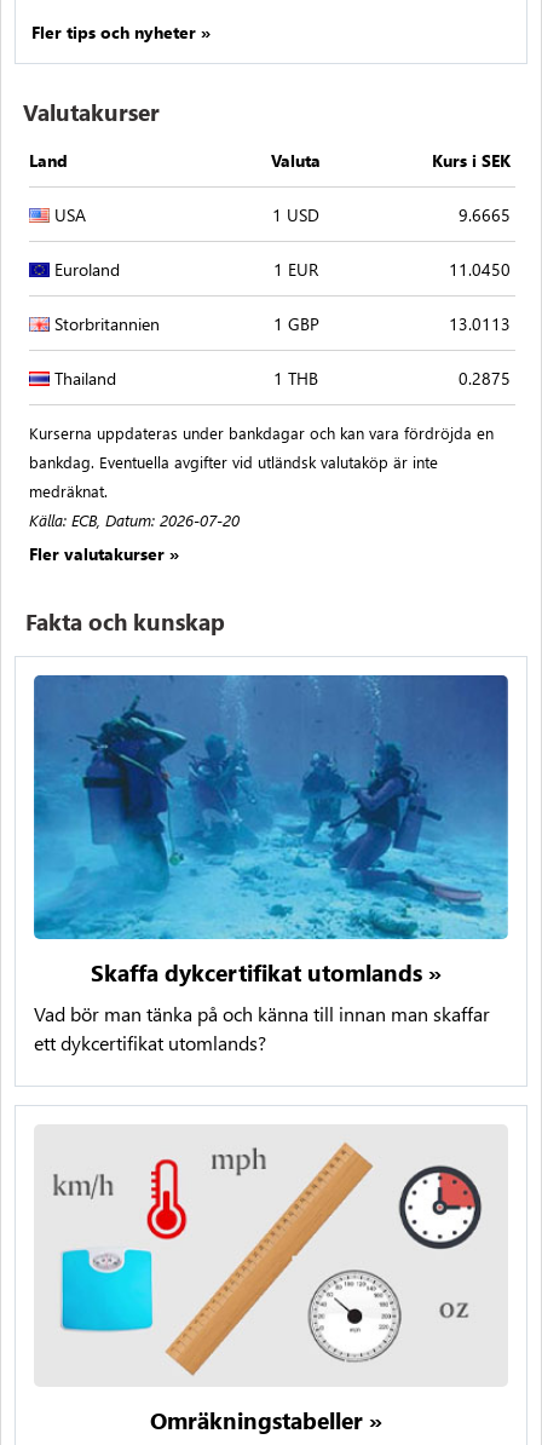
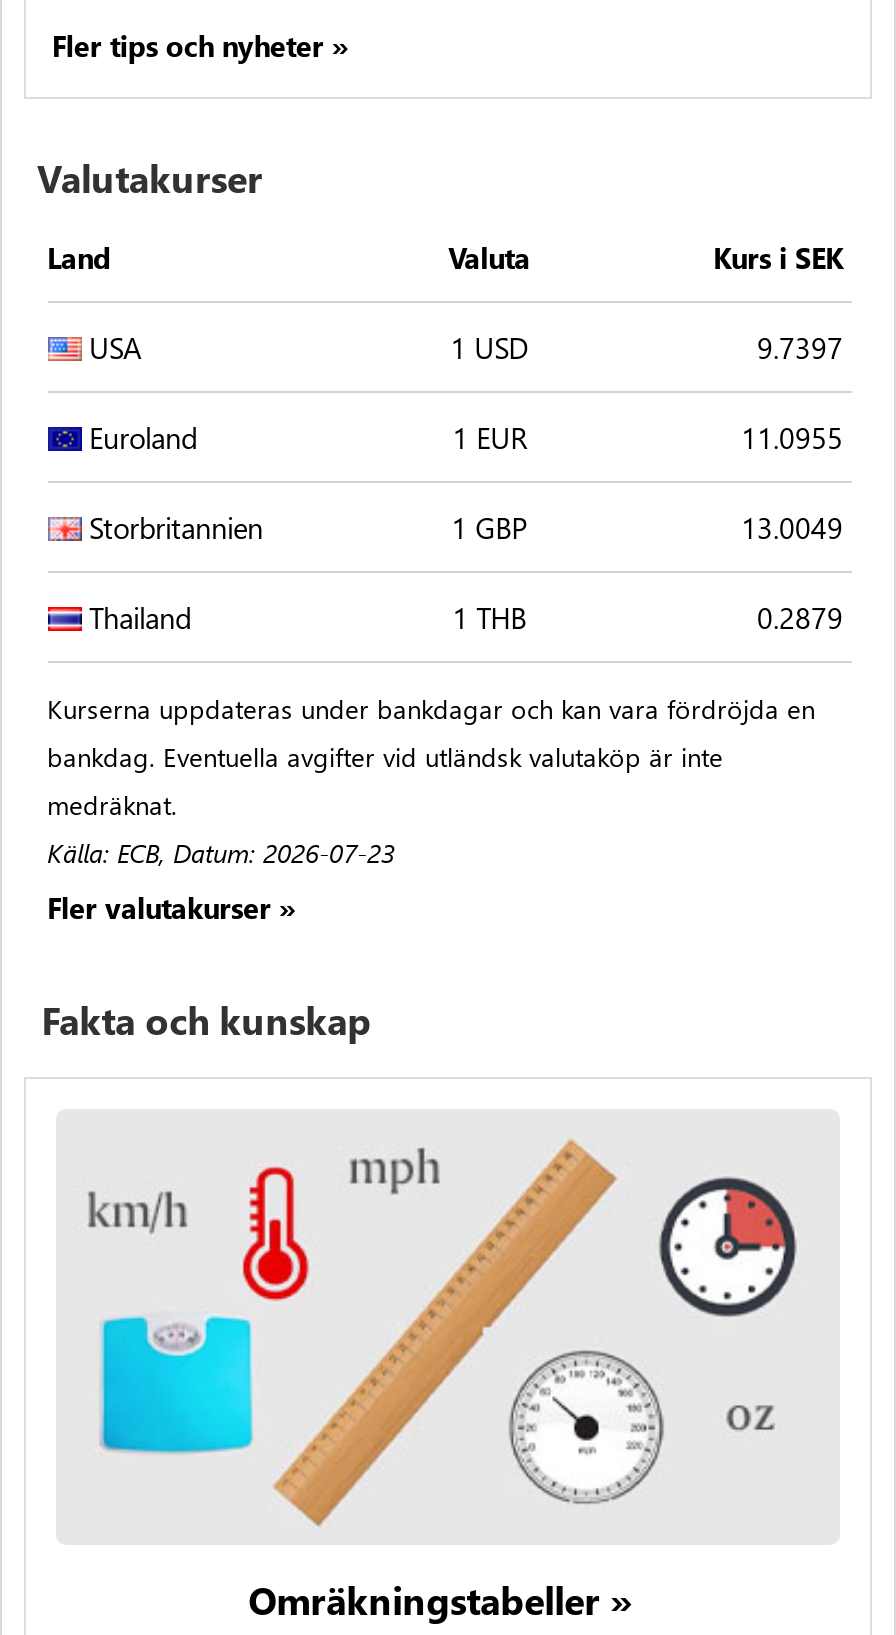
- 9.6665
+ 9.7397

- 11.0450
+ 11.0955

- 13.0113
+ 13.0049

- 0.2875
+ 0.2879

- Källa: ECB, Datum: 2026-07-20
+ Källa: ECB, Datum: 2026-07-23

- [image]
- Skaffa dykcertifikat utomlands »
- Vad bör man tänka på och känna till innan man skaffar
- ett dykcertifikat utomlands?
